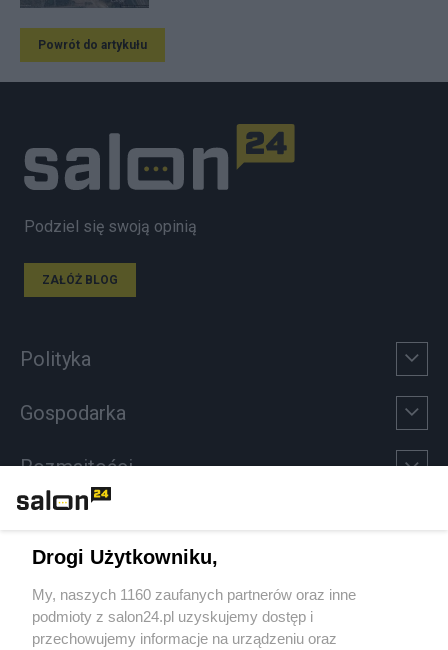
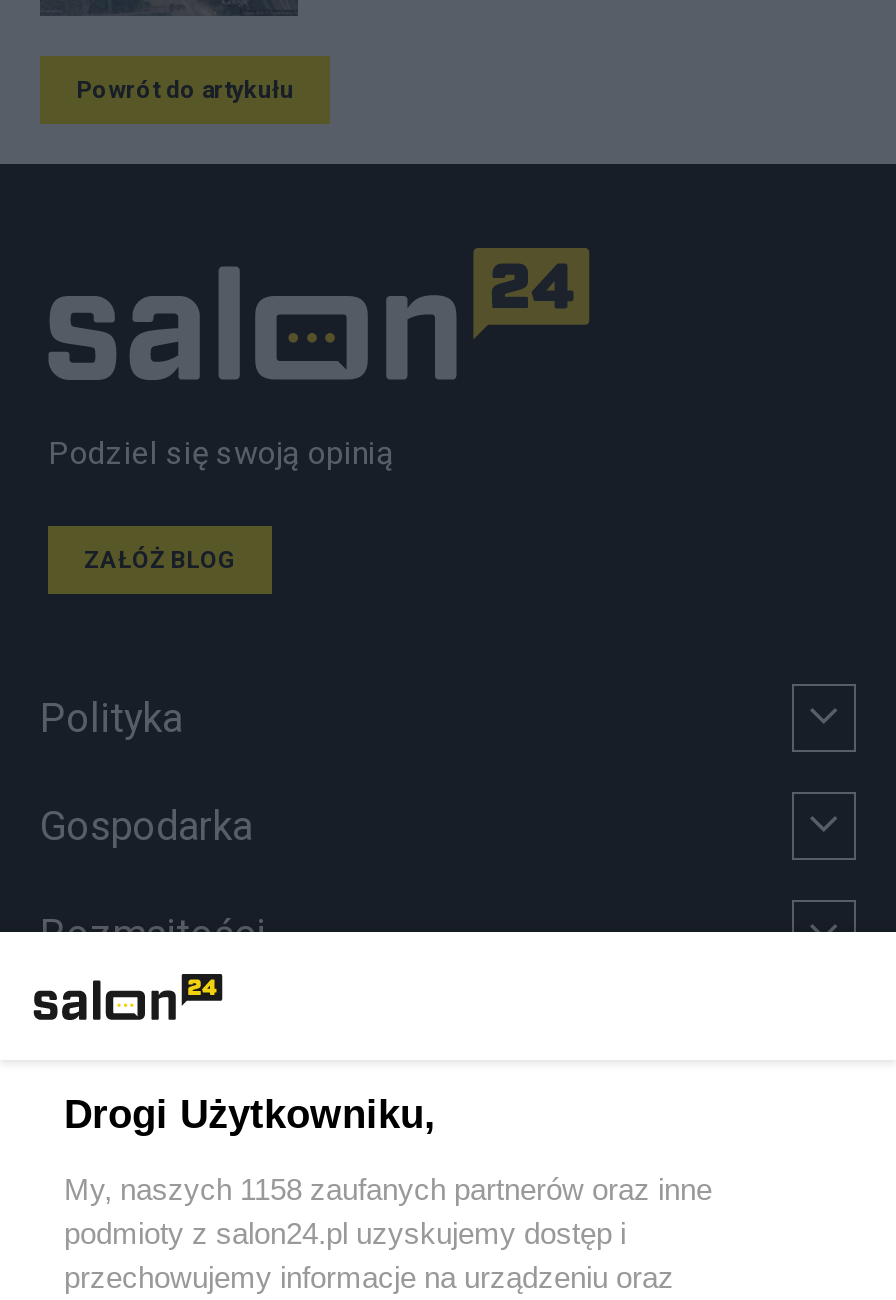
- My, naszych 1160 zaufanych partnerów oraz inne
+ My, naszych 1158 zaufanych partnerów oraz inne
